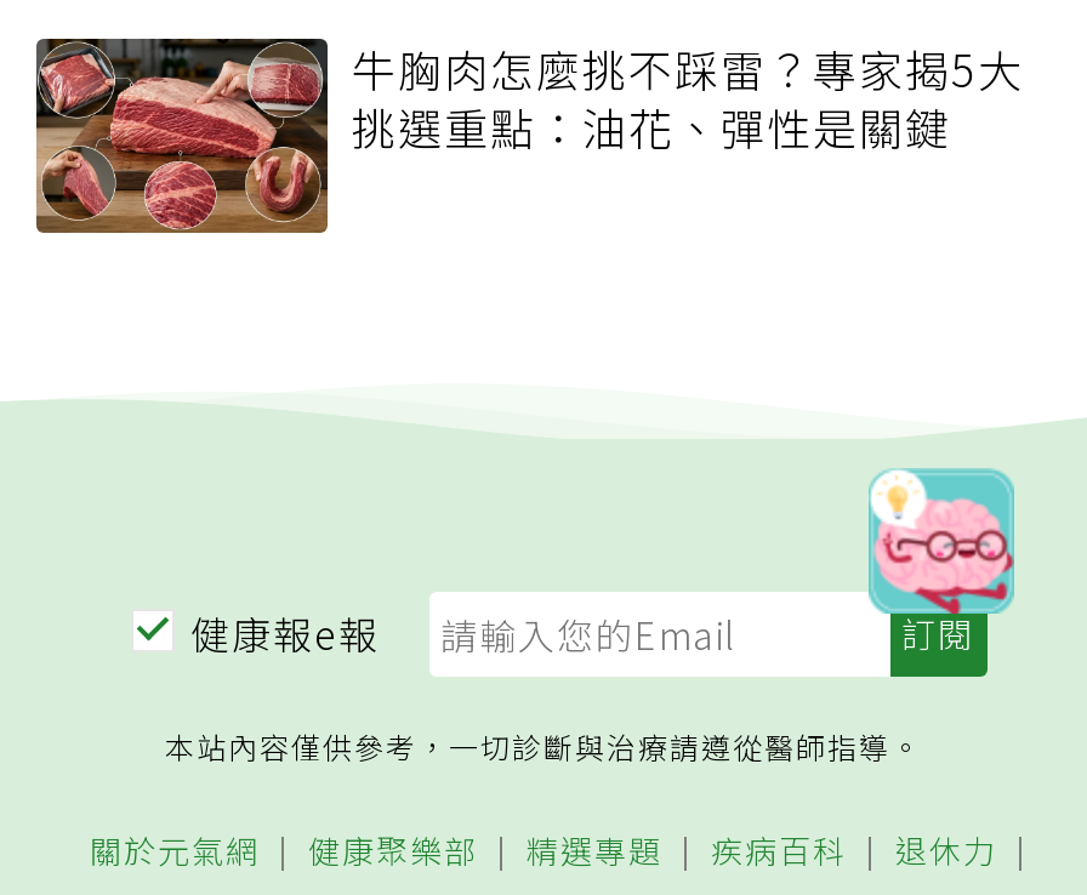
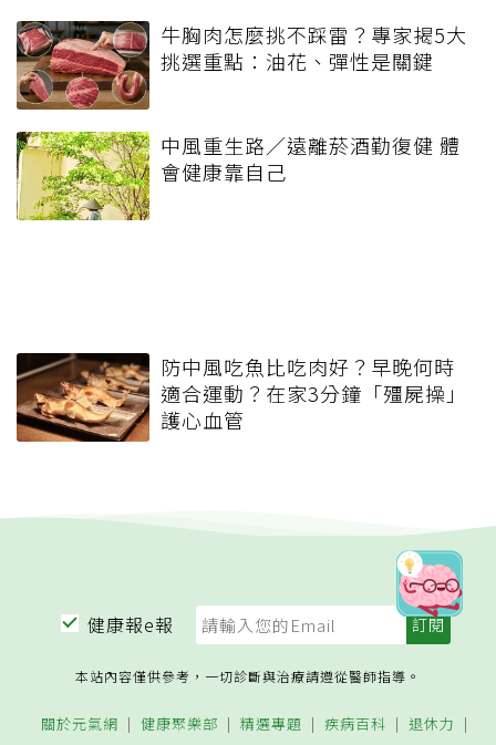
+ [image]
+ 中風重生路／遠離菸酒勤復健 體
+ 會健康靠自己

+ [image]
+ 防中風吃魚比吃肉好？早晚何時
+ 適合運動？在家3分鐘「殭屍操」
+ 護心血管
